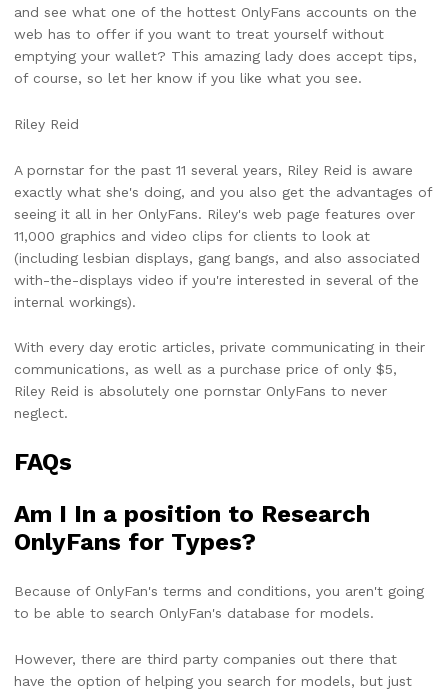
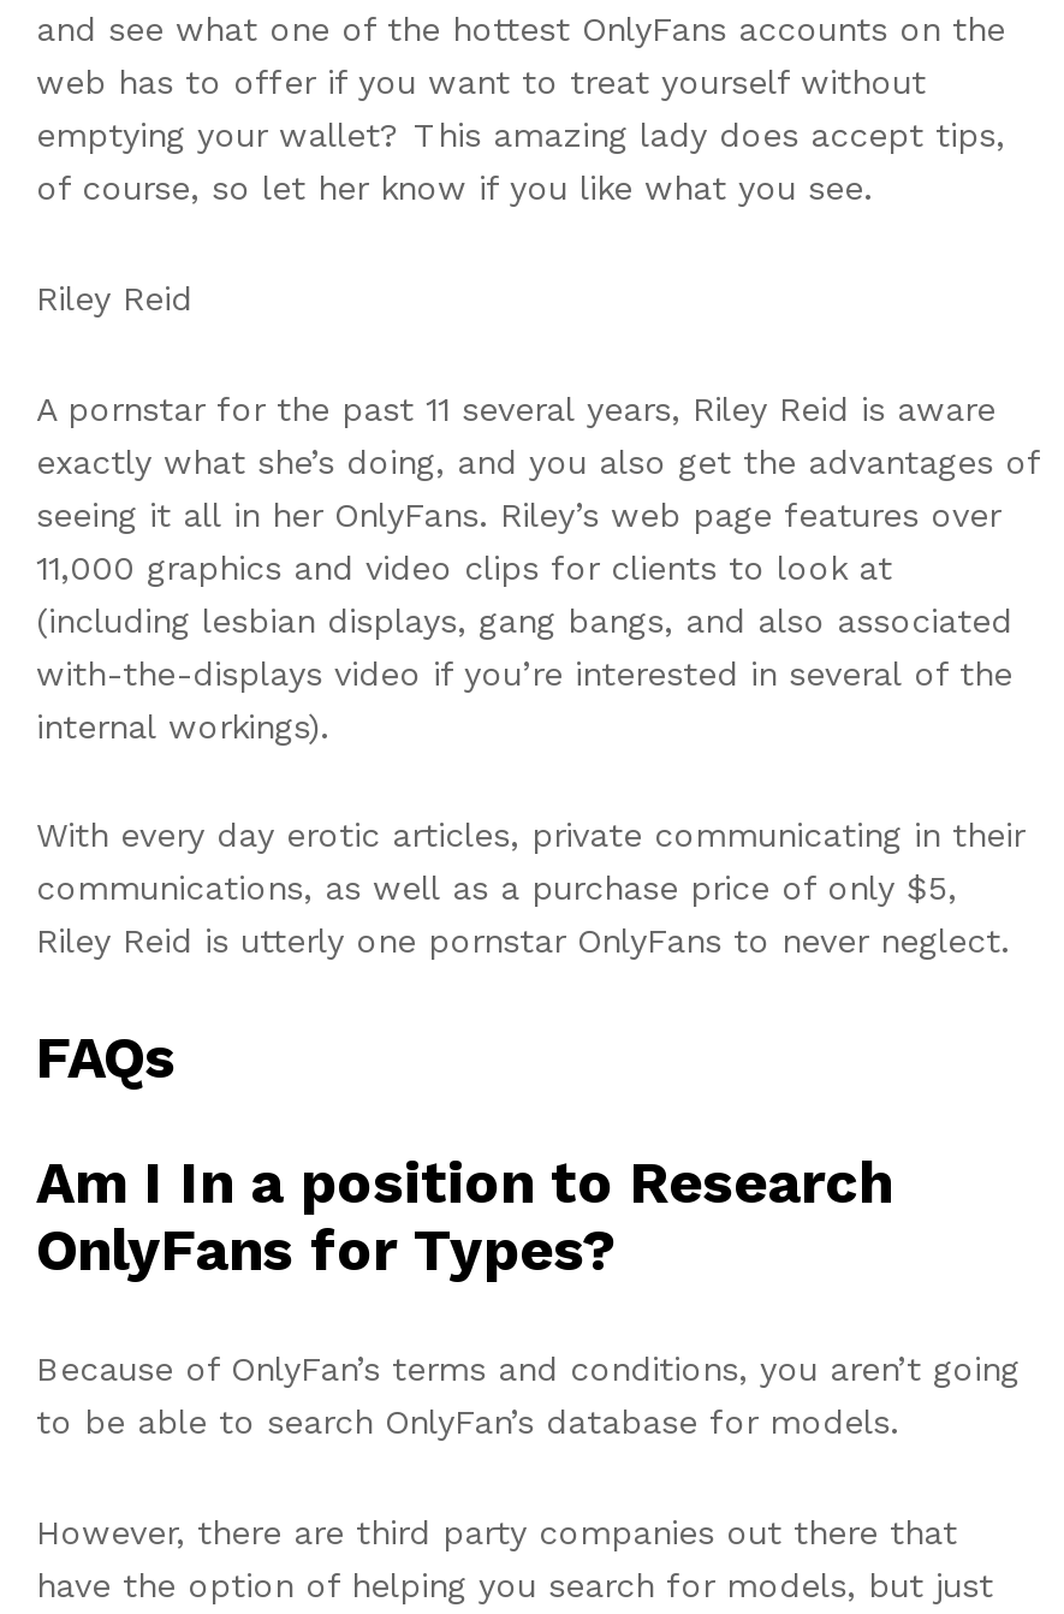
- exactly what she's doing, and you also get the advantages of
+ exactly what she’s doing, and you also get the advantages of

- seeing it all in her OnlyFans. Riley's web page features over
+ seeing it all in her OnlyFans. Riley’s web page features over

- with-the-displays video if you're interested in several of the
+ with-the-displays video if you’re interested in several of the

- Riley Reid is absolutely one pornstar OnlyFans to never
- neglect.
+ Riley Reid is utterly one pornstar OnlyFans to never neglect.

- Because of OnlyFan's terms and conditions, you aren't going
+ Because of OnlyFan’s terms and conditions, you aren’t going

- to be able to search OnlyFan's database for models.
+ to be able to search OnlyFan’s database for models.
